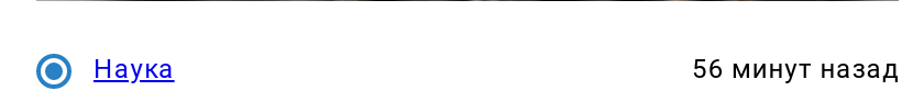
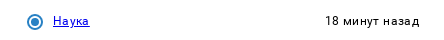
- 56 минут назад
+ 18 минут назад
